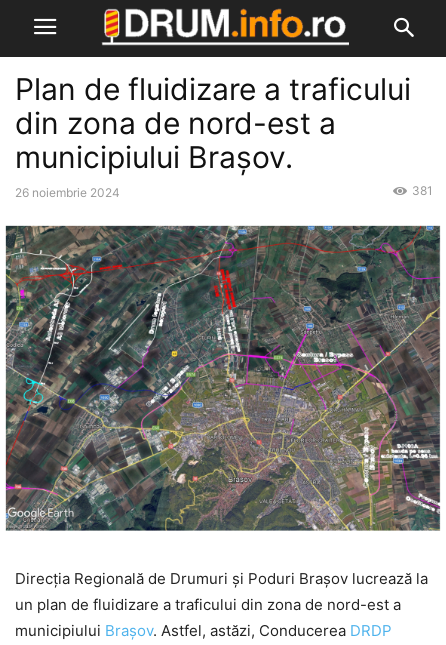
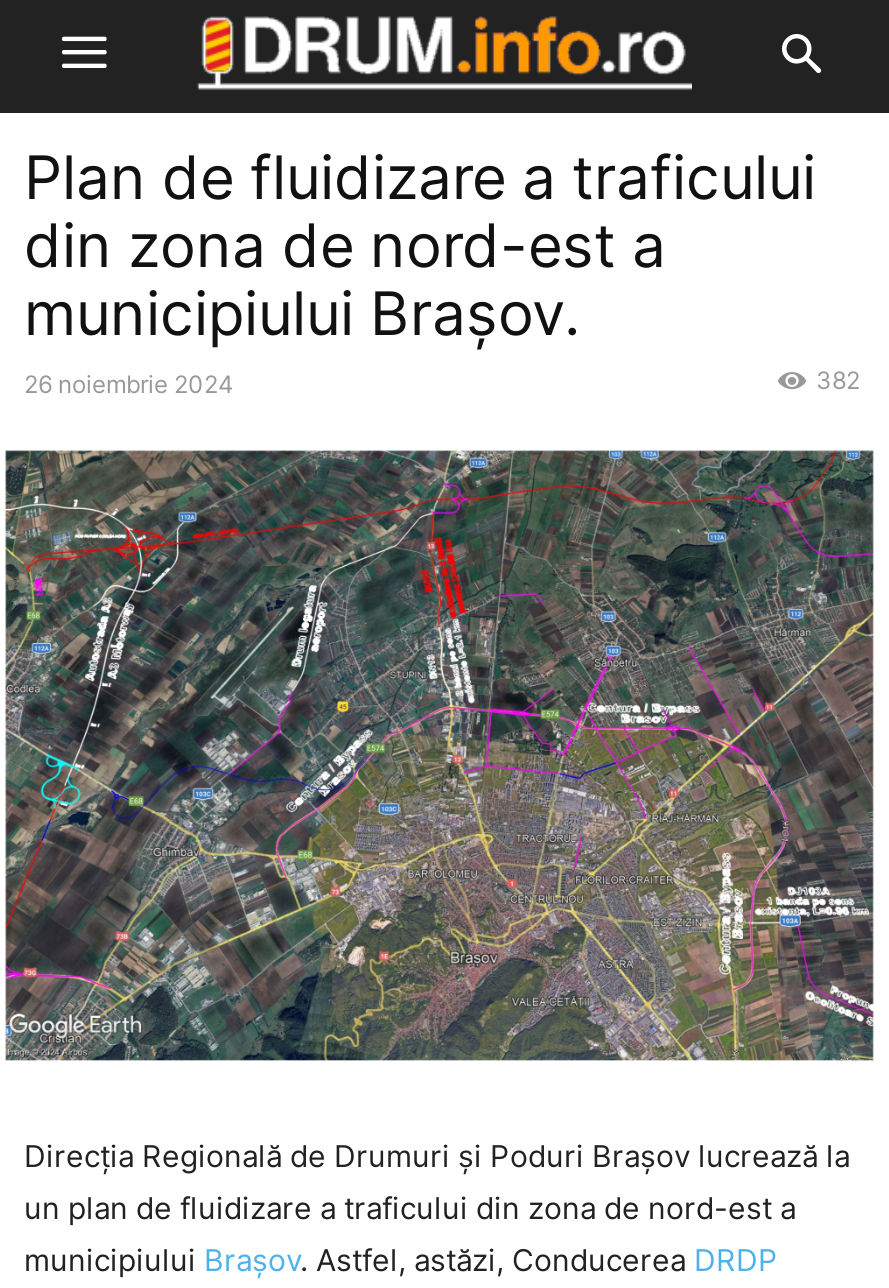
- 381
+ 382
